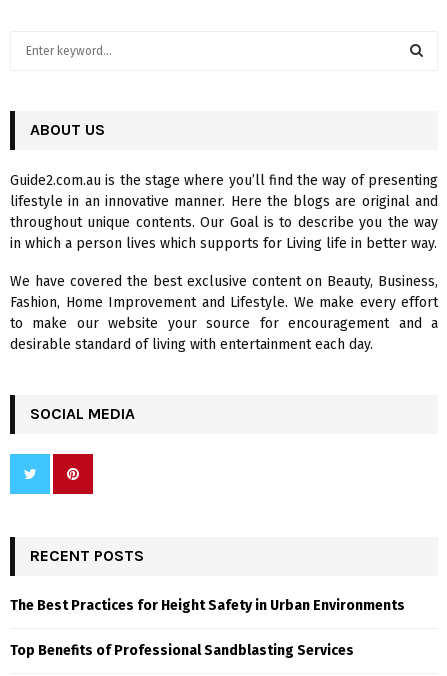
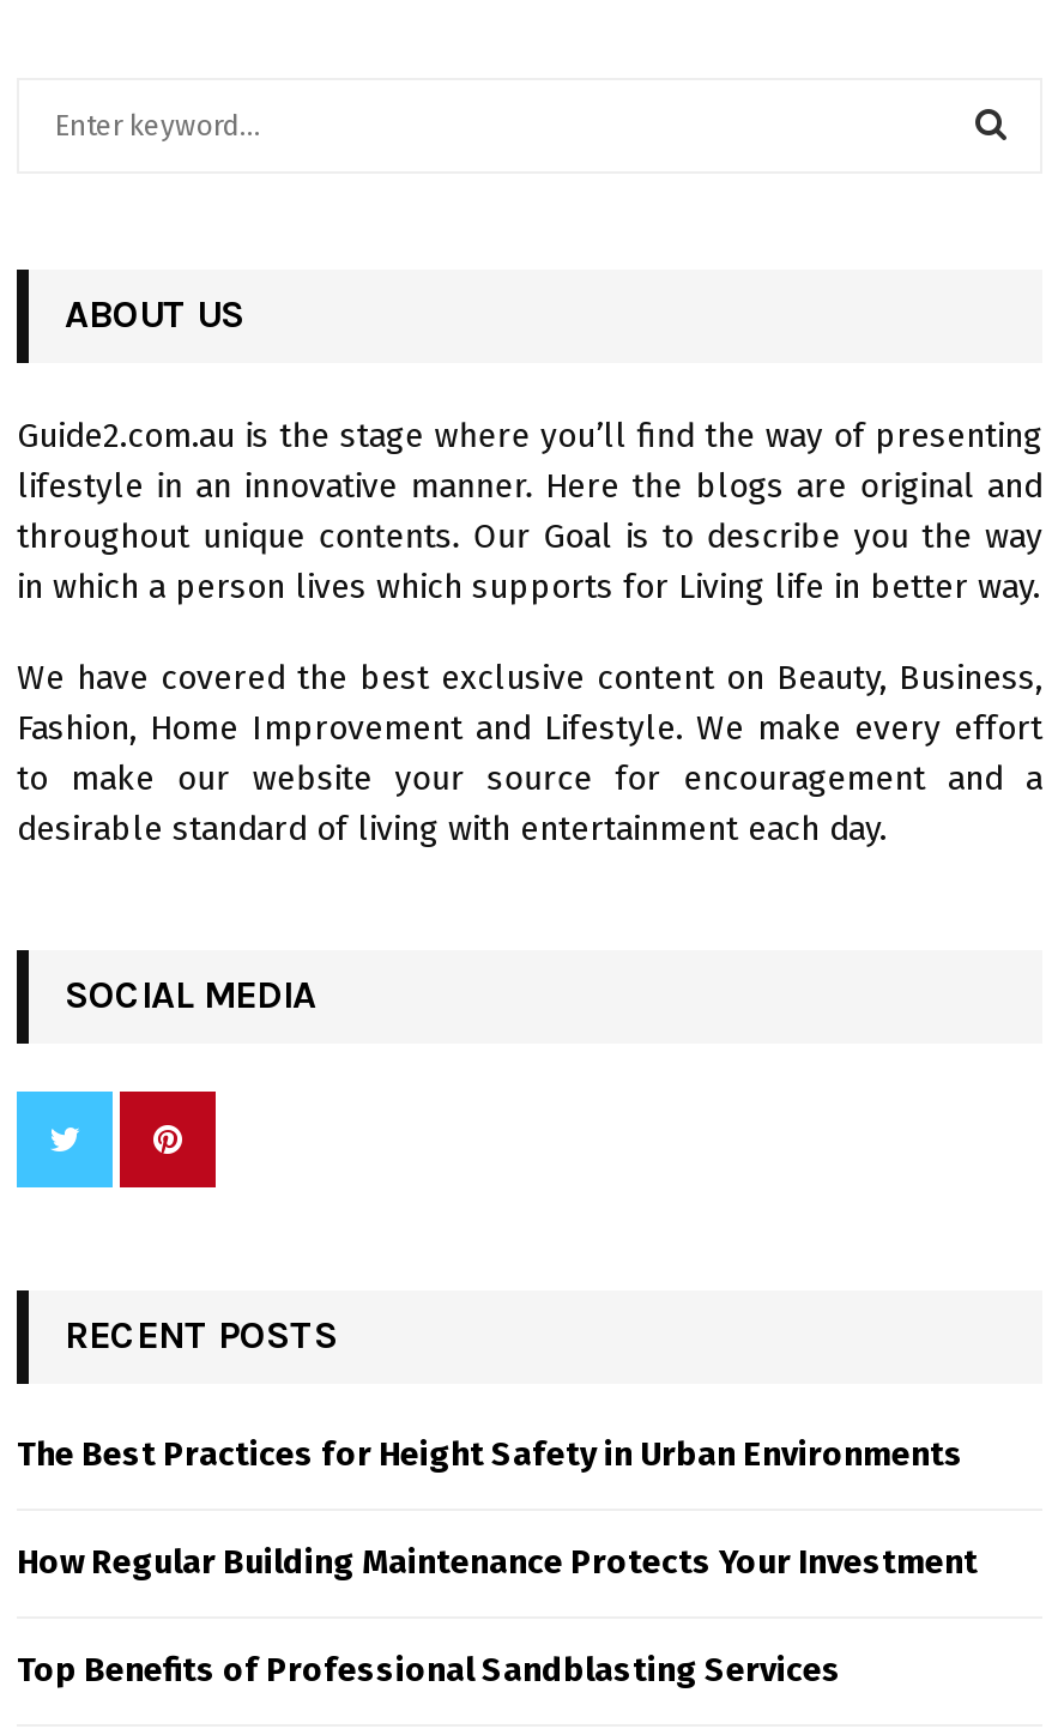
+ How Regular Building Maintenance Protects Your Investment
